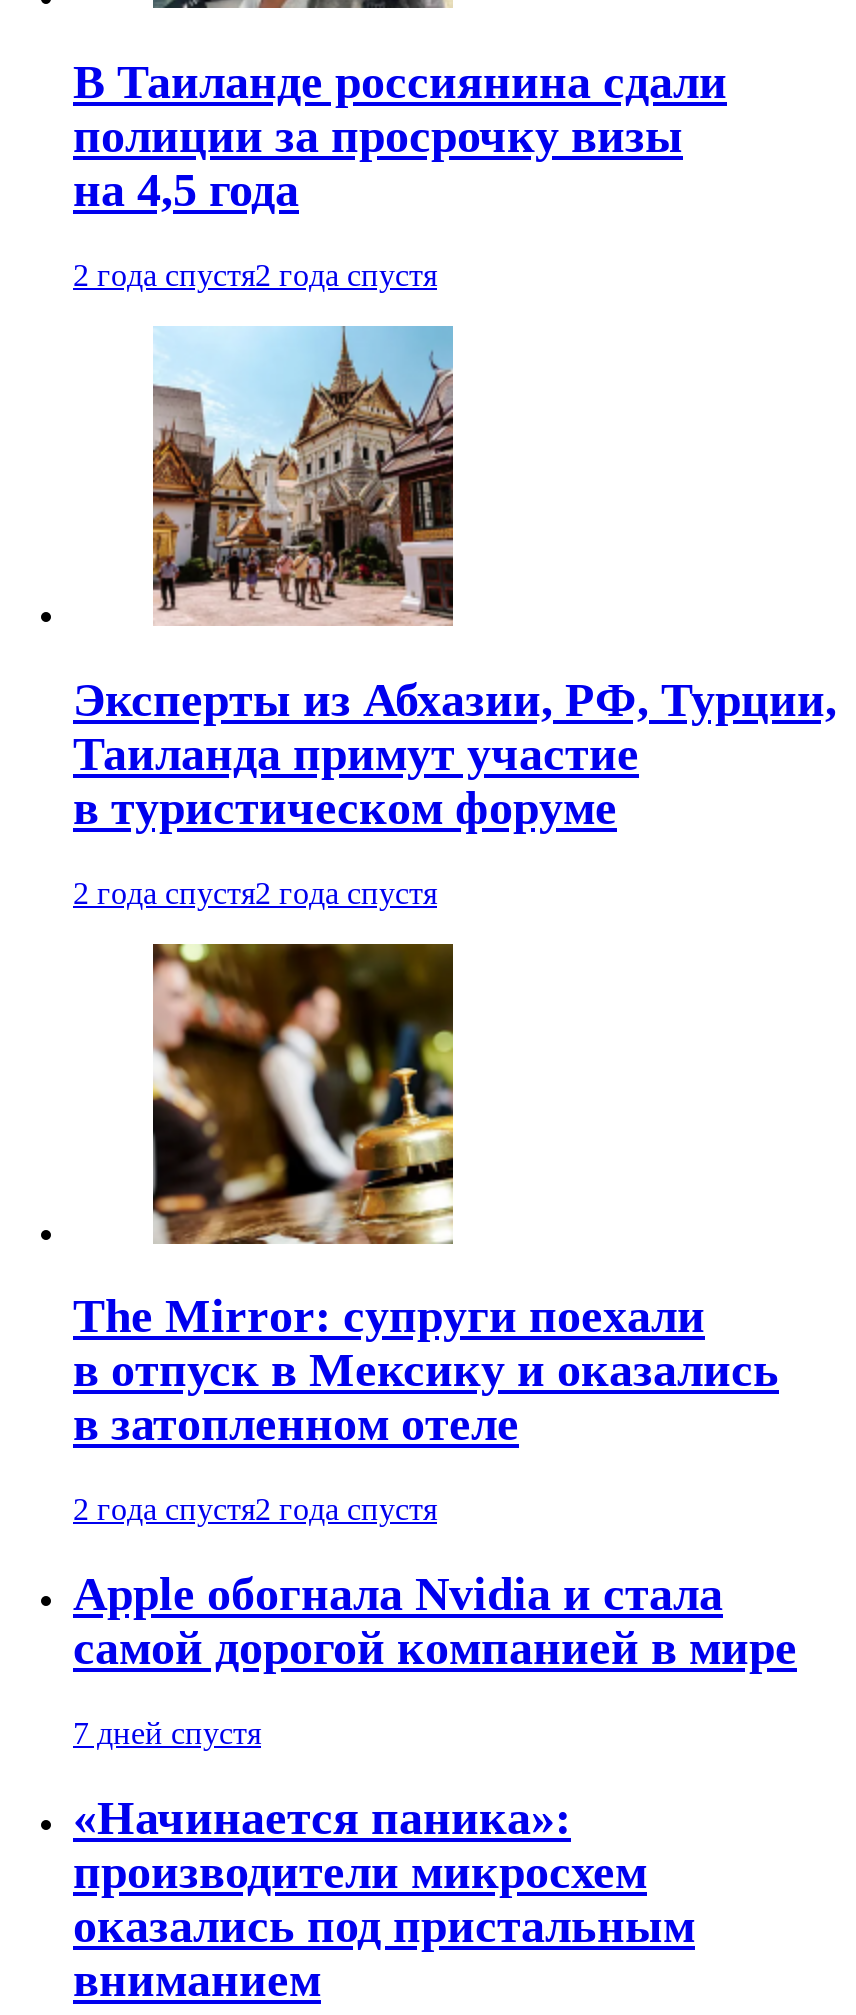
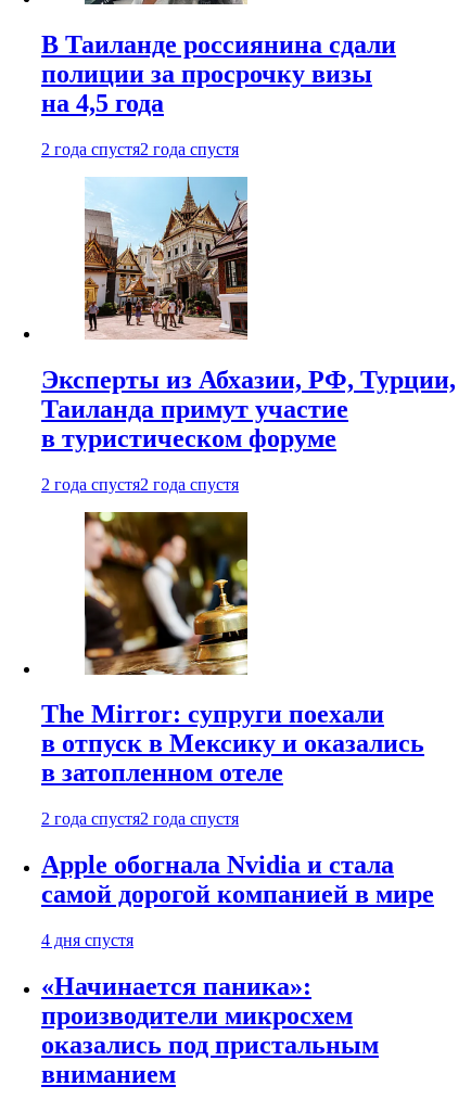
- 7 дней спустя
+ 4 дня спустя
